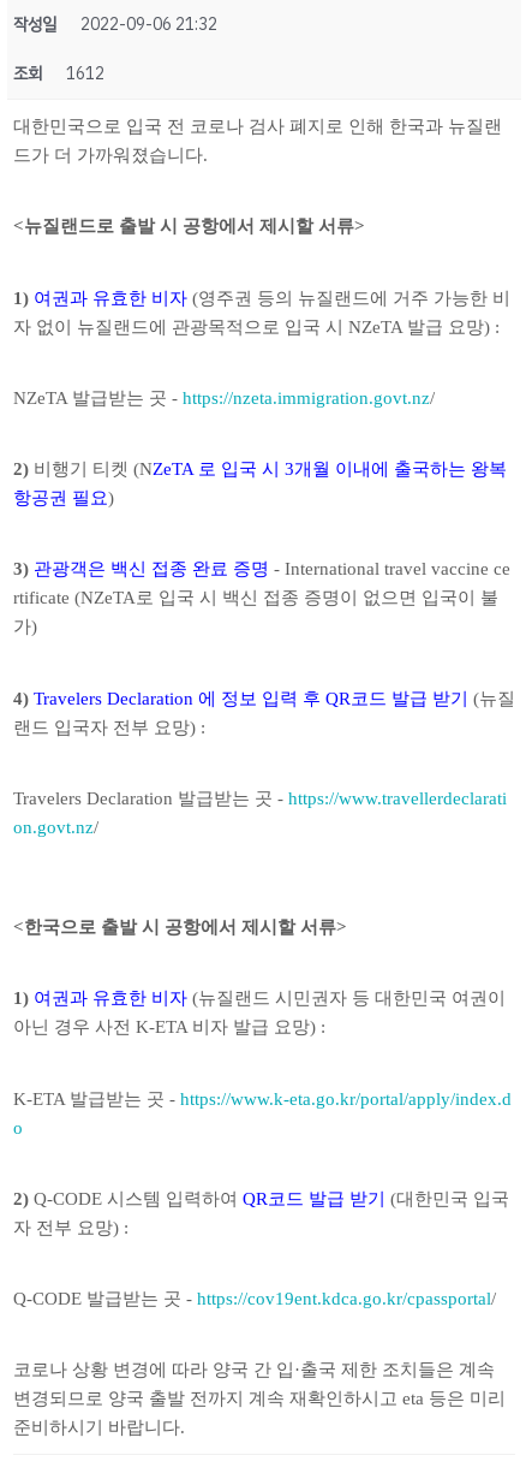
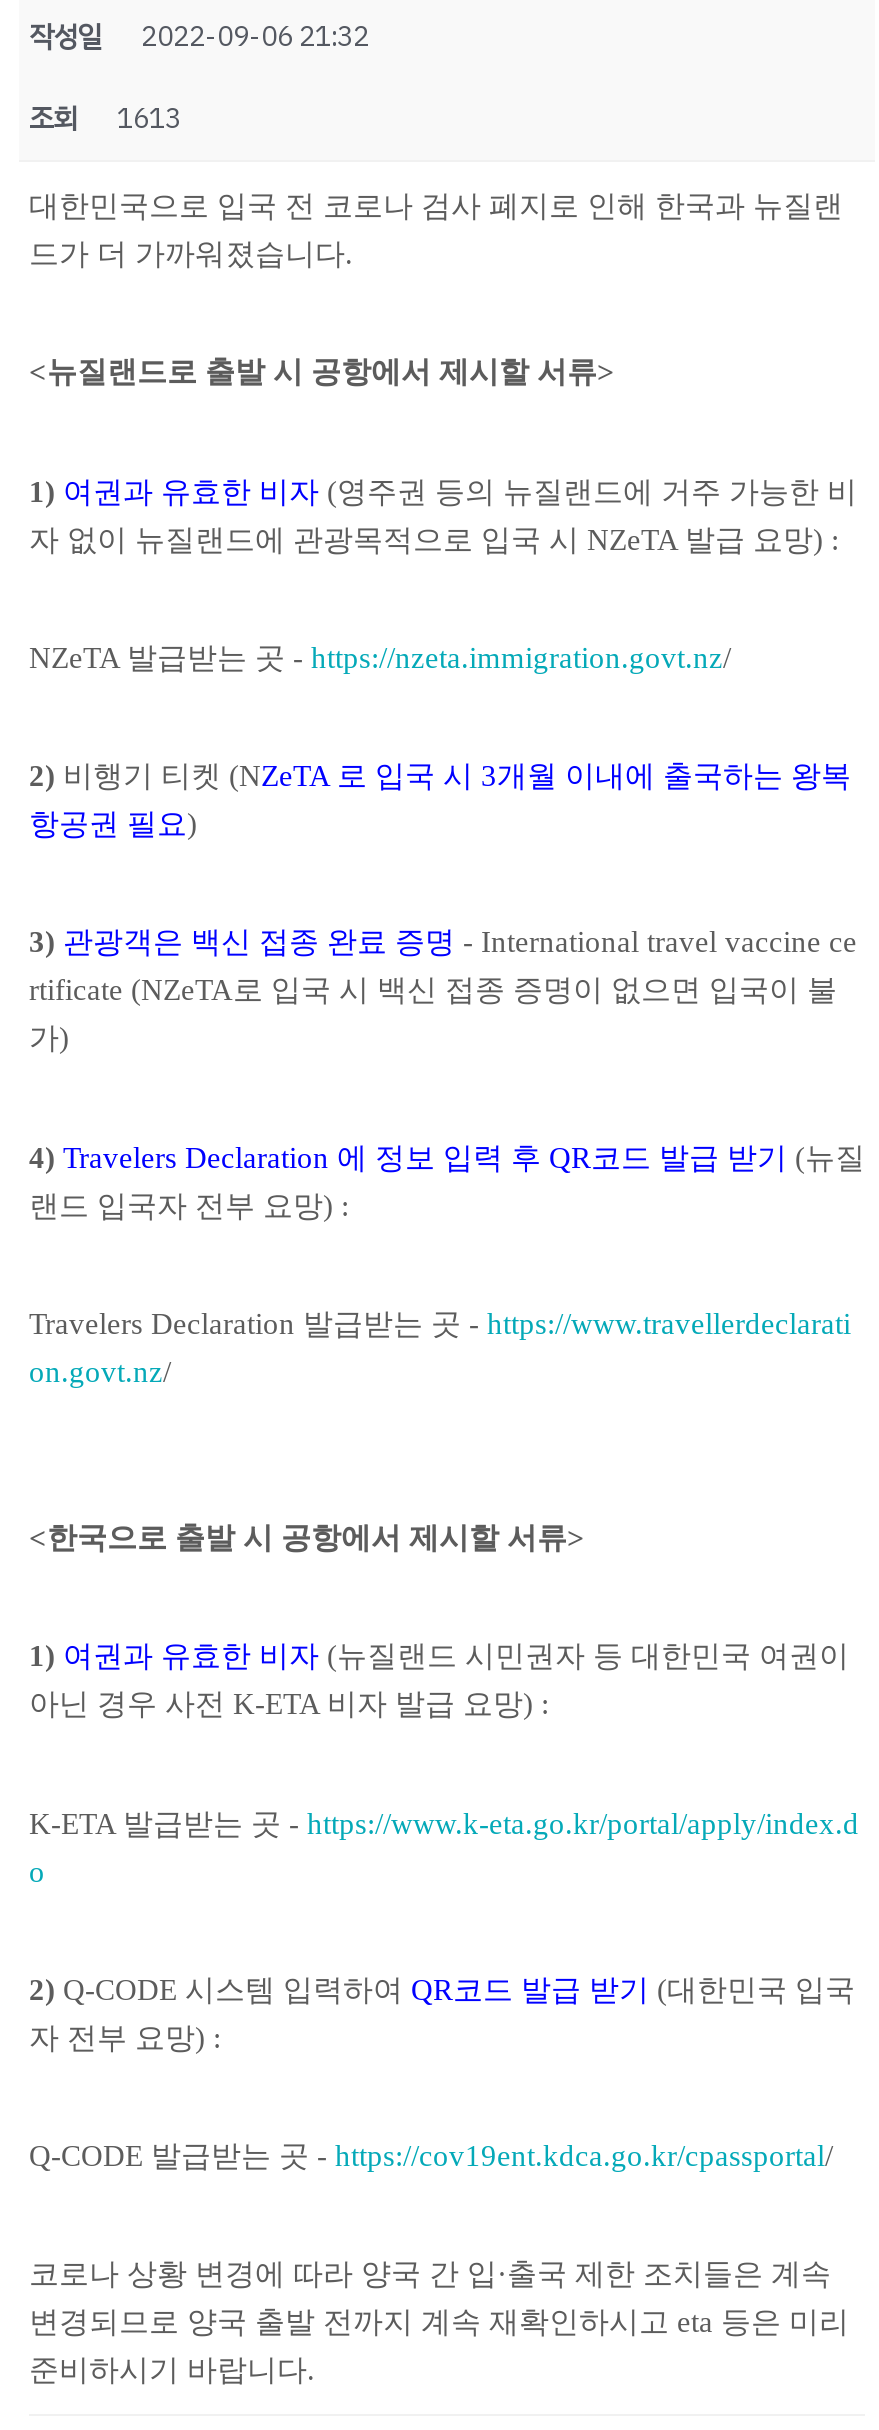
- 조회 1612
+ 조회 1613
